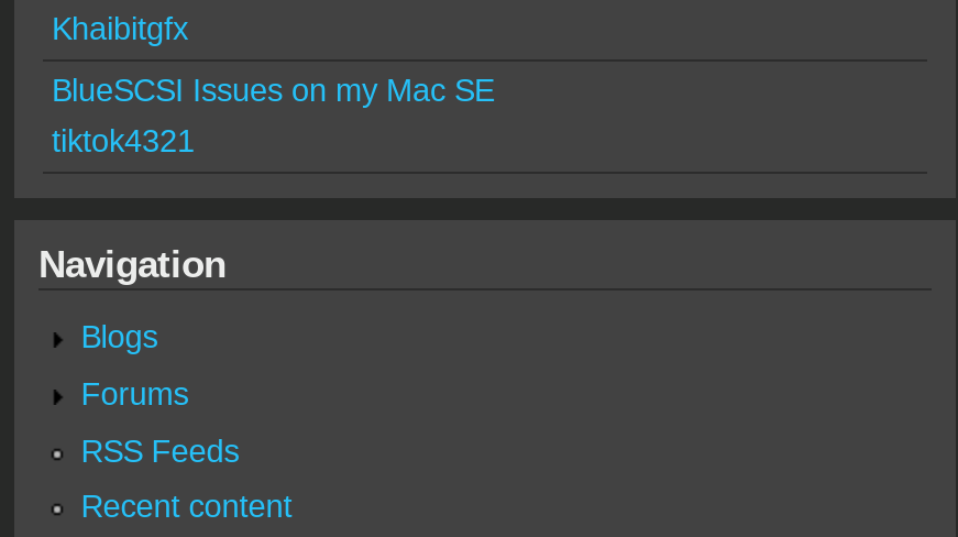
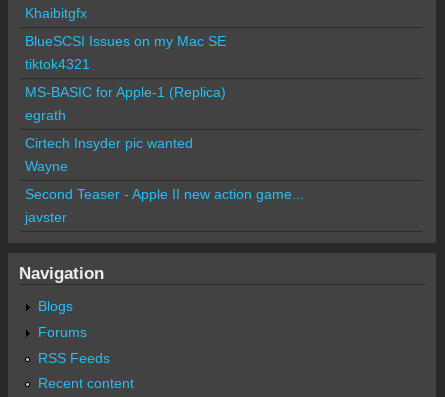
+ MS-BASIC for Apple-1 (Replica)
+ egrath
+ Cirtech Insyder pic wanted
+ Wayne
+ Second Teaser - Apple II new action game...
+ javster
